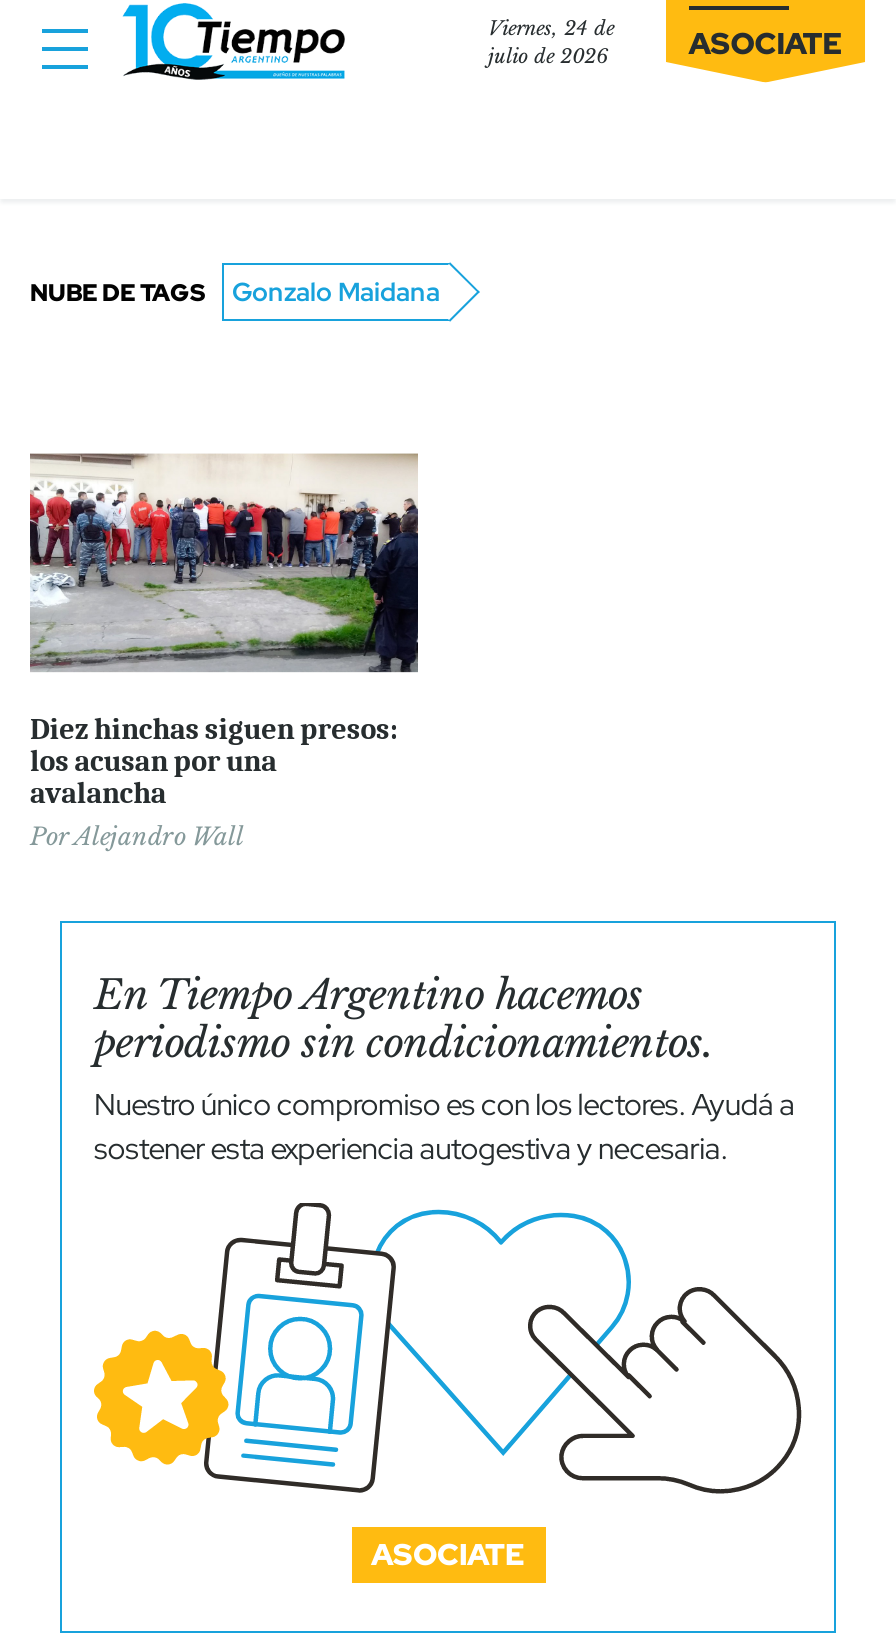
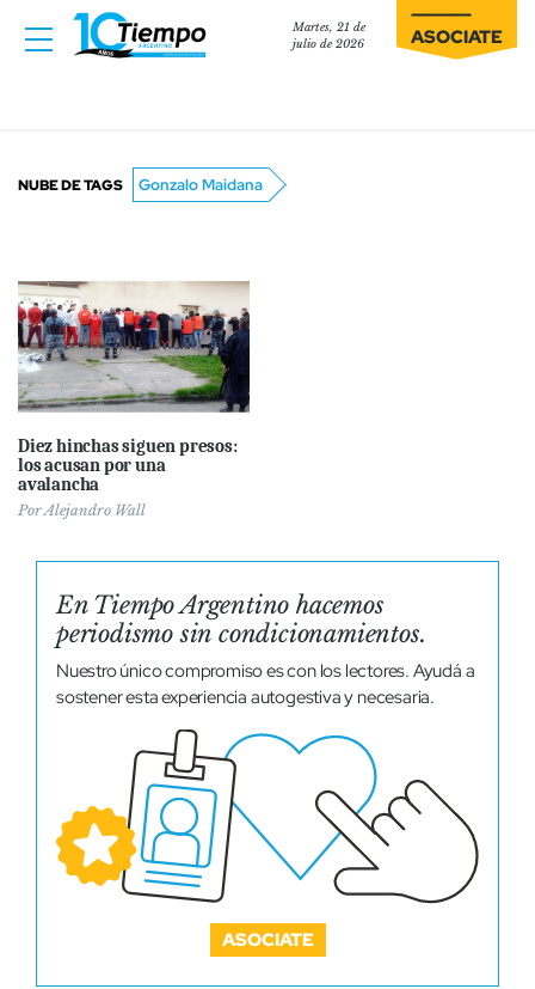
- Viernes, 24 de
+ Martes, 21 de
